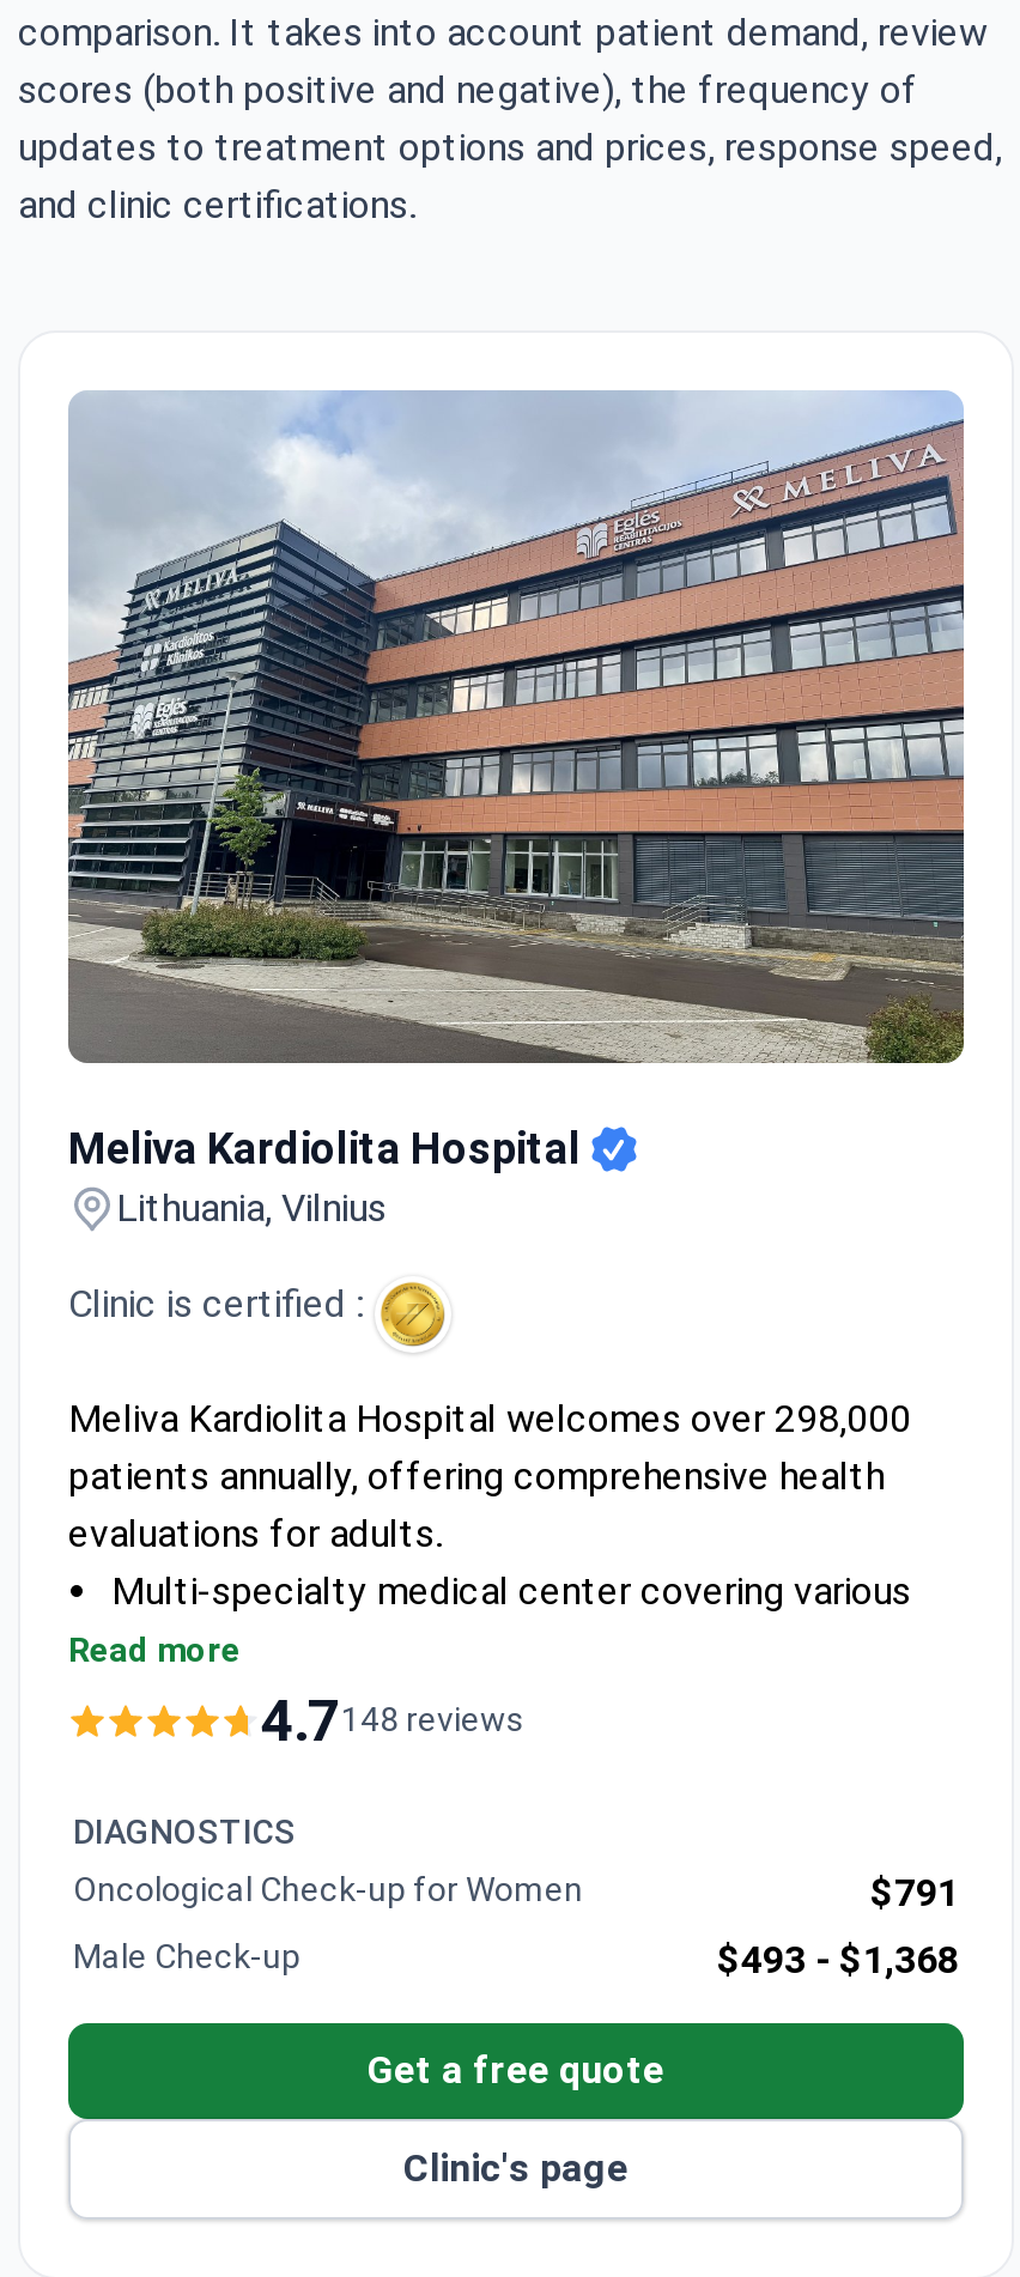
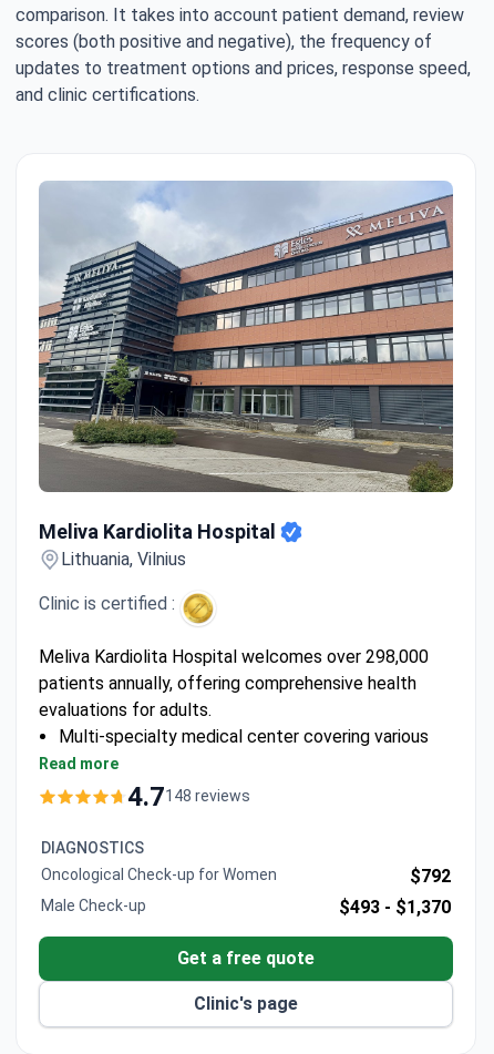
- $791
+ $792

- $493 - $1,368
+ $493 - $1,370
